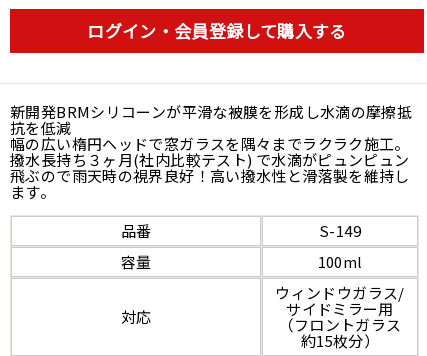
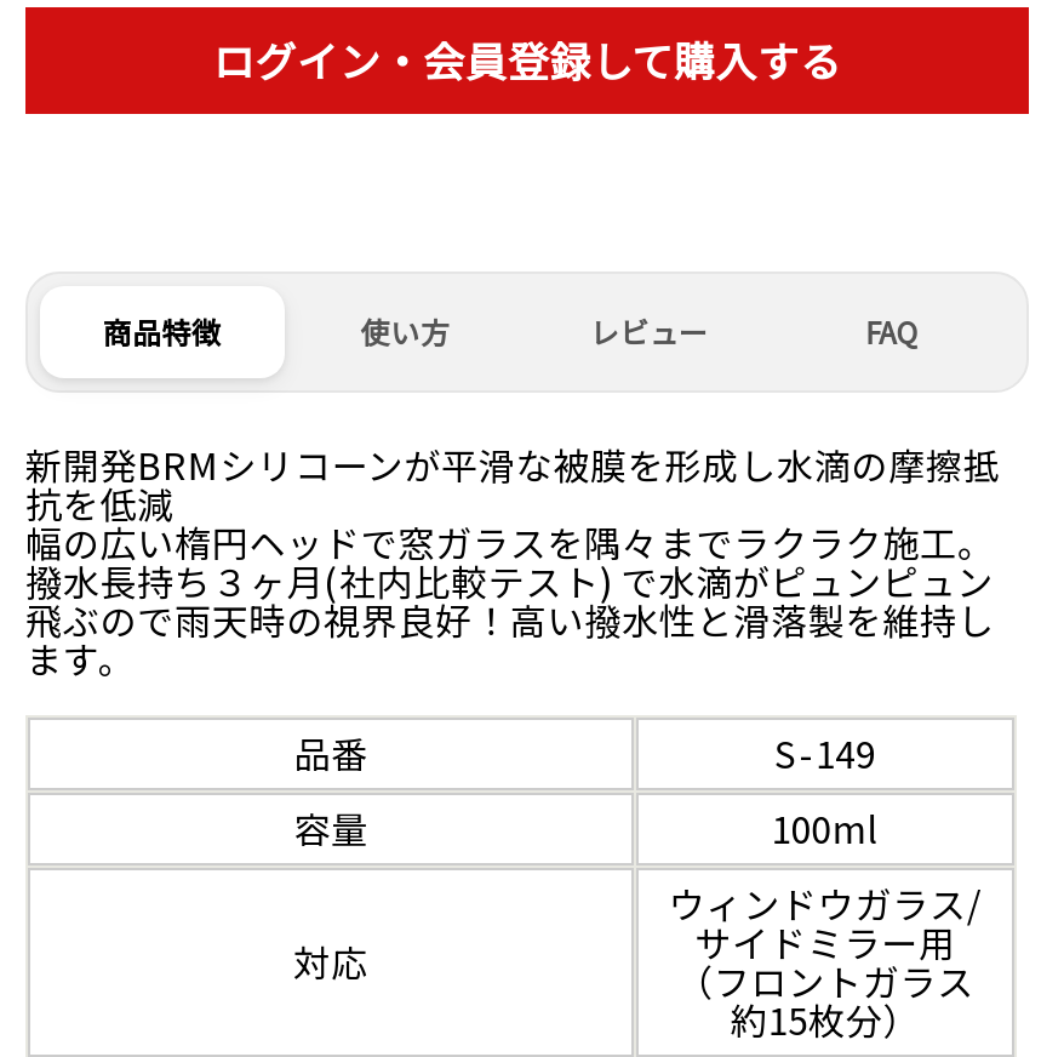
+ 商品特徴
+ 使い方
+ レビュー
+ FAQ
